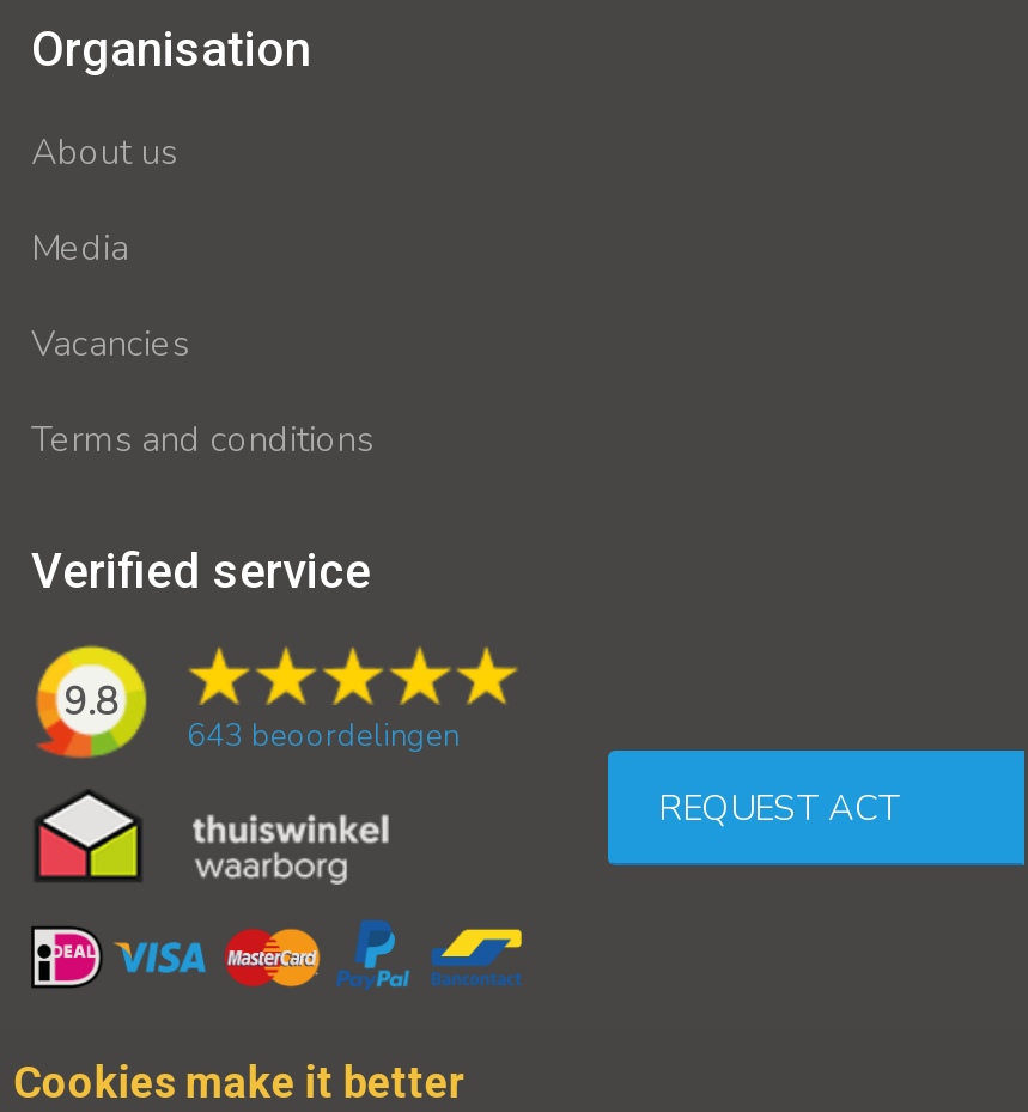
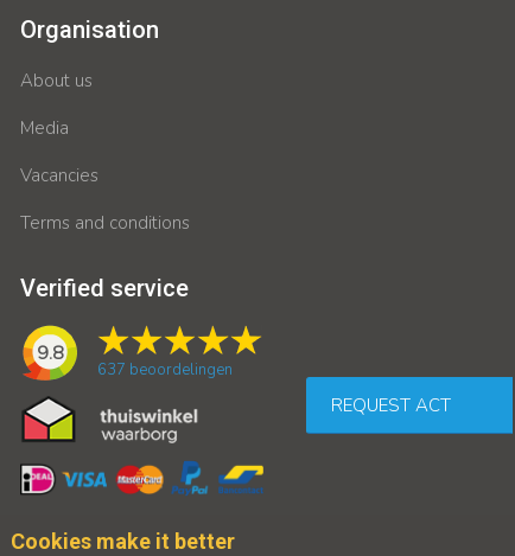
- 643 beoordelingen
+ 637 beoordelingen
